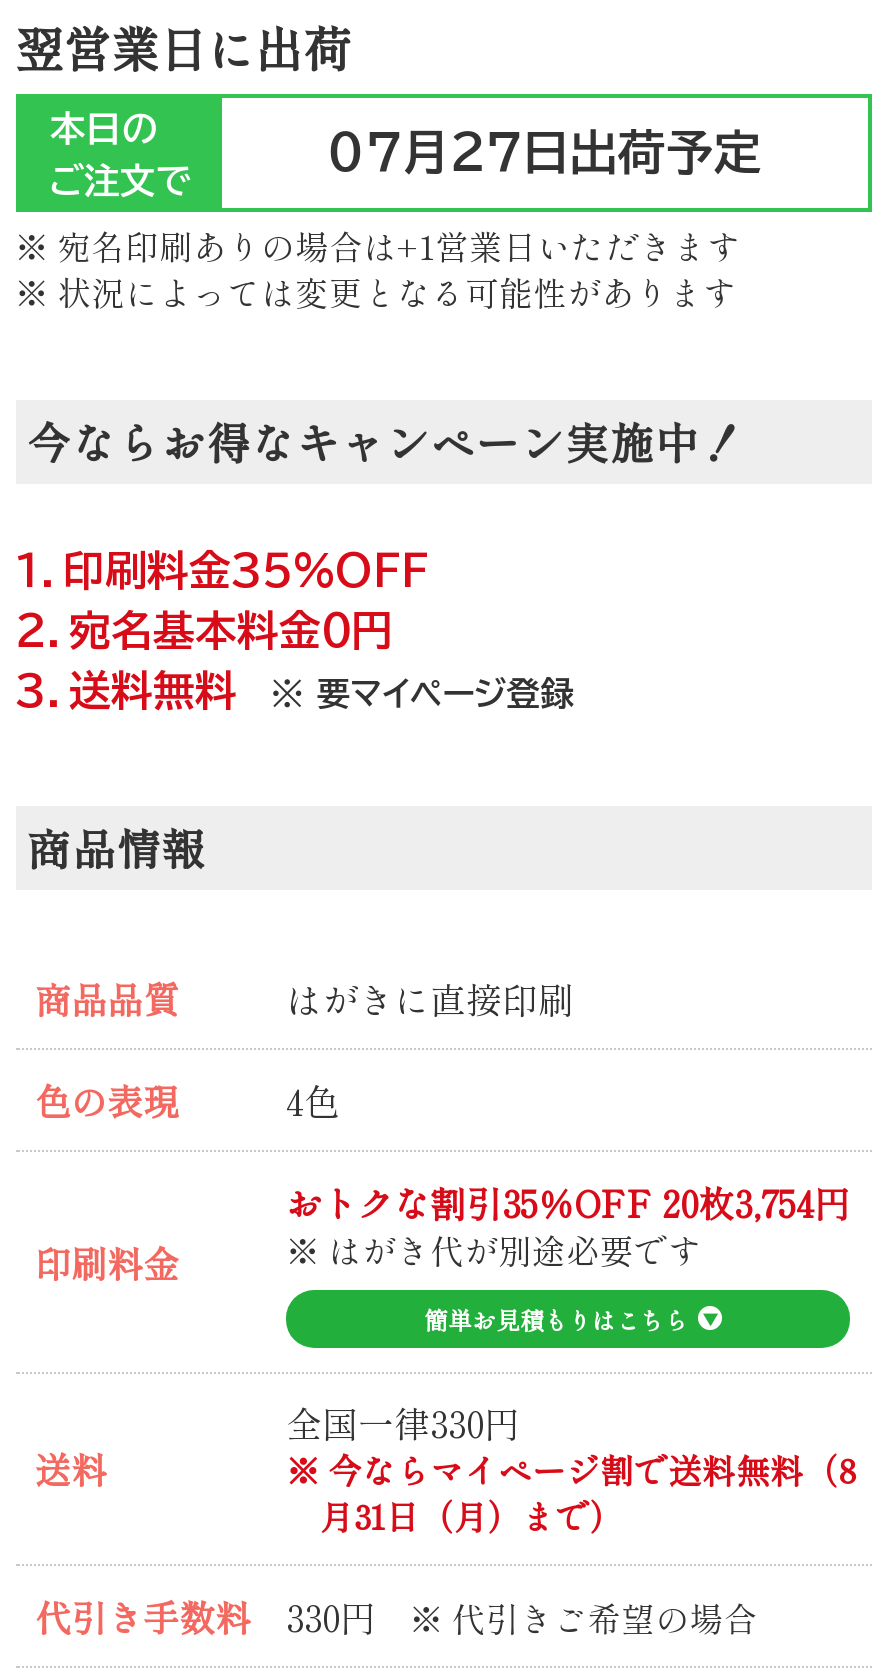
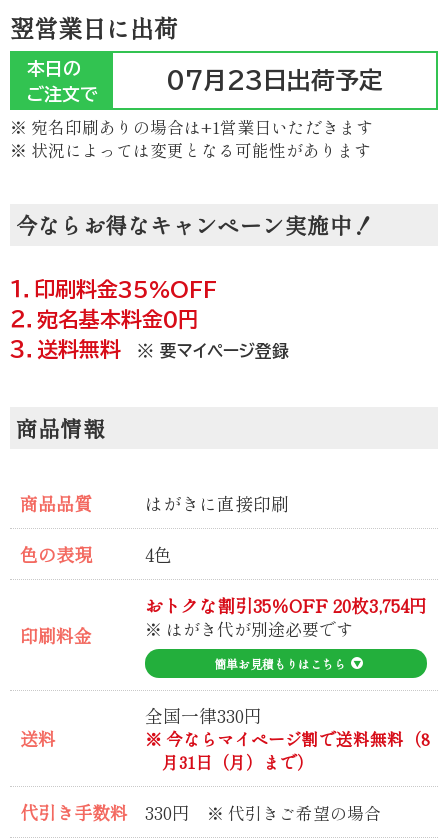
- 07月27日出荷予定
+ 07月23日出荷予定
